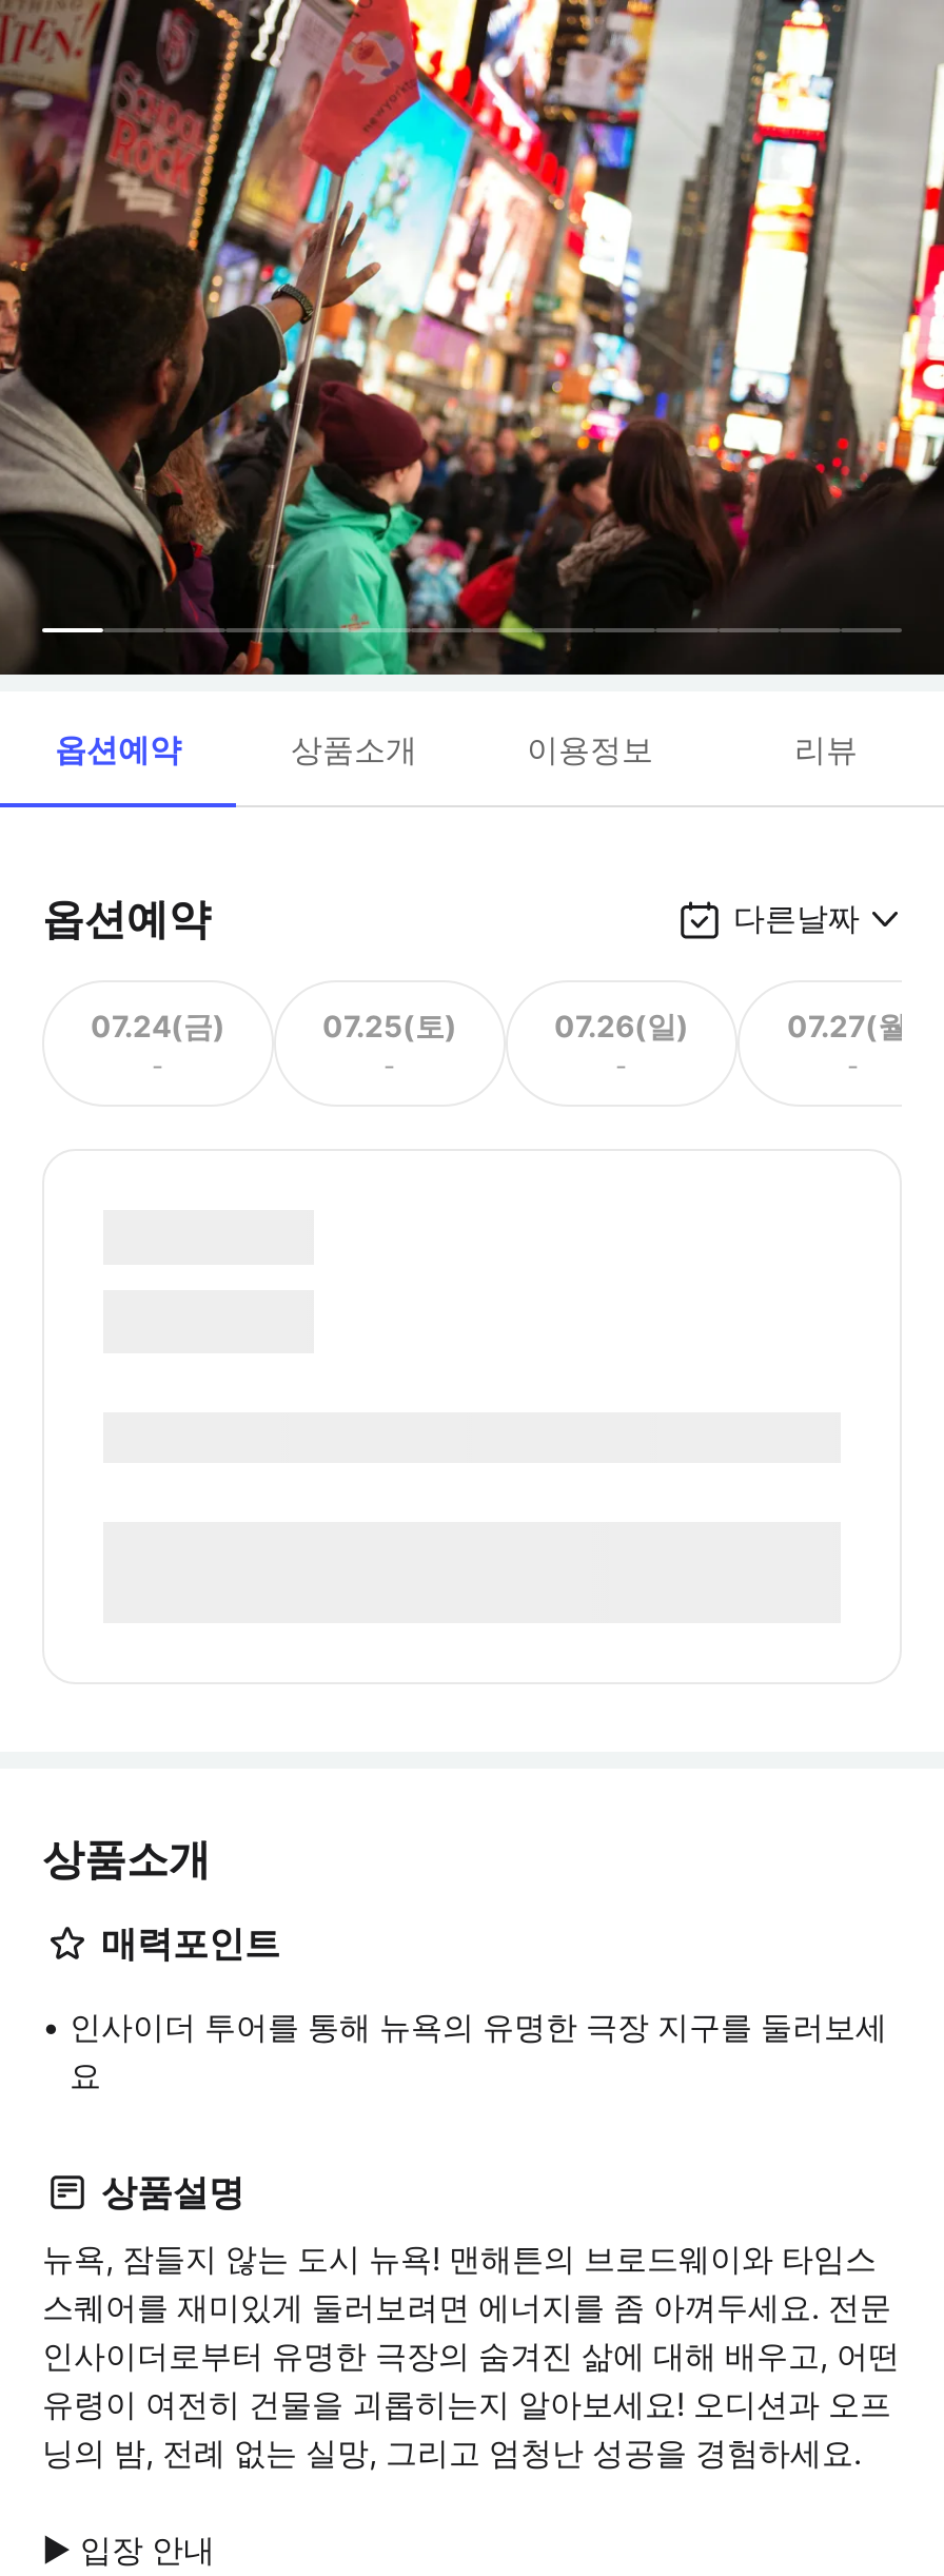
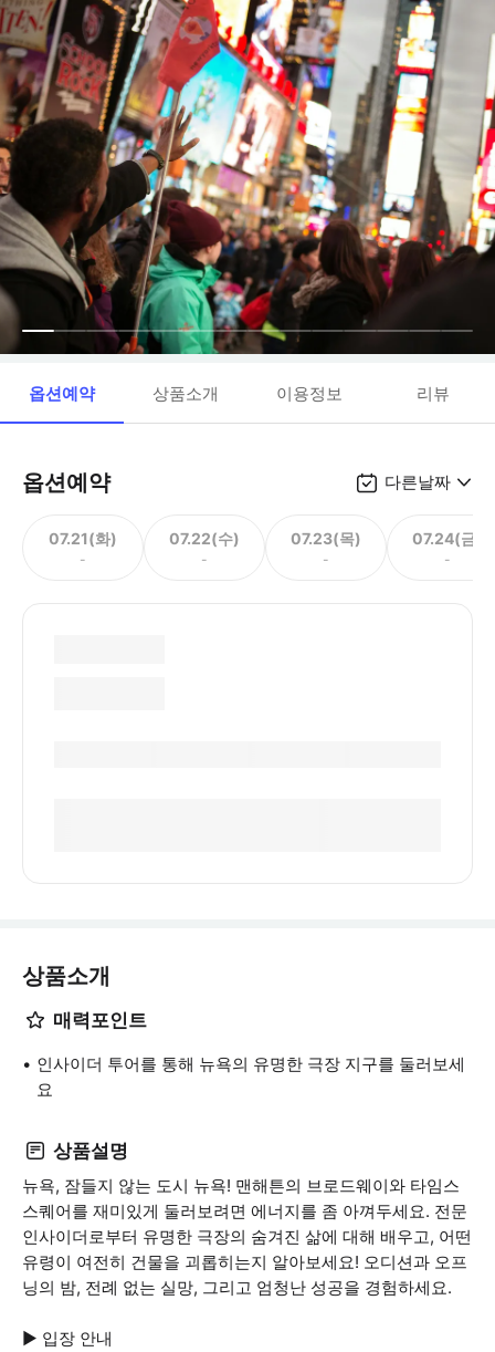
- 07.24(금)
+ 07.21(화)

- 07.25(토)
+ 07.22(수)

- 07.26(일)
+ 07.23(목)

- 07.27(월)
+ 07.24(금)
